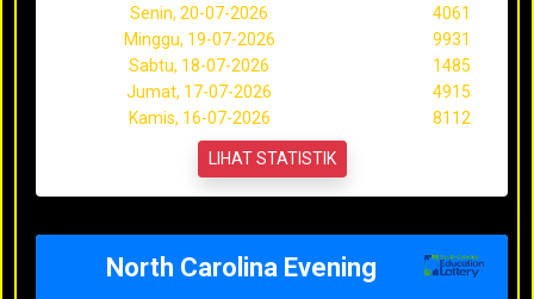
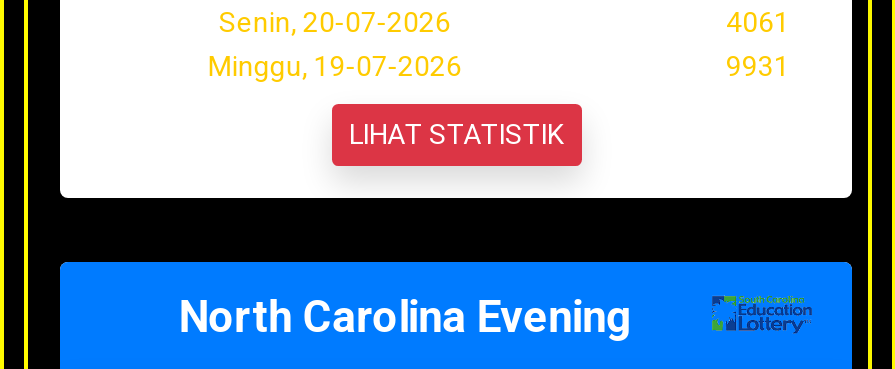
- Sabtu, 18-07-2026
- 1485
- Jumat, 17-07-2026
- 4915
- Kamis, 16-07-2026
- 8112
